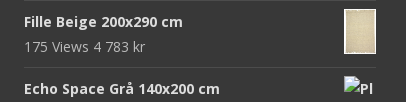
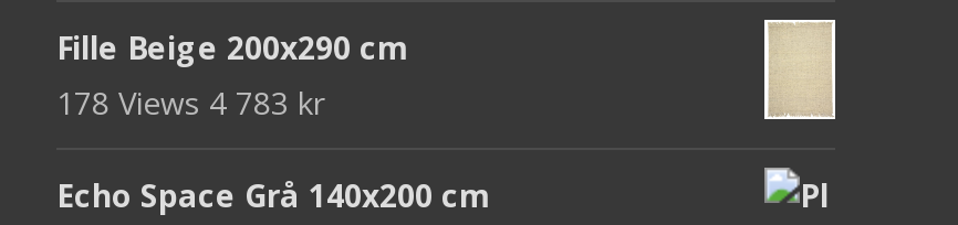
- 175 Views 4 783 kr
+ 178 Views 4 783 kr
